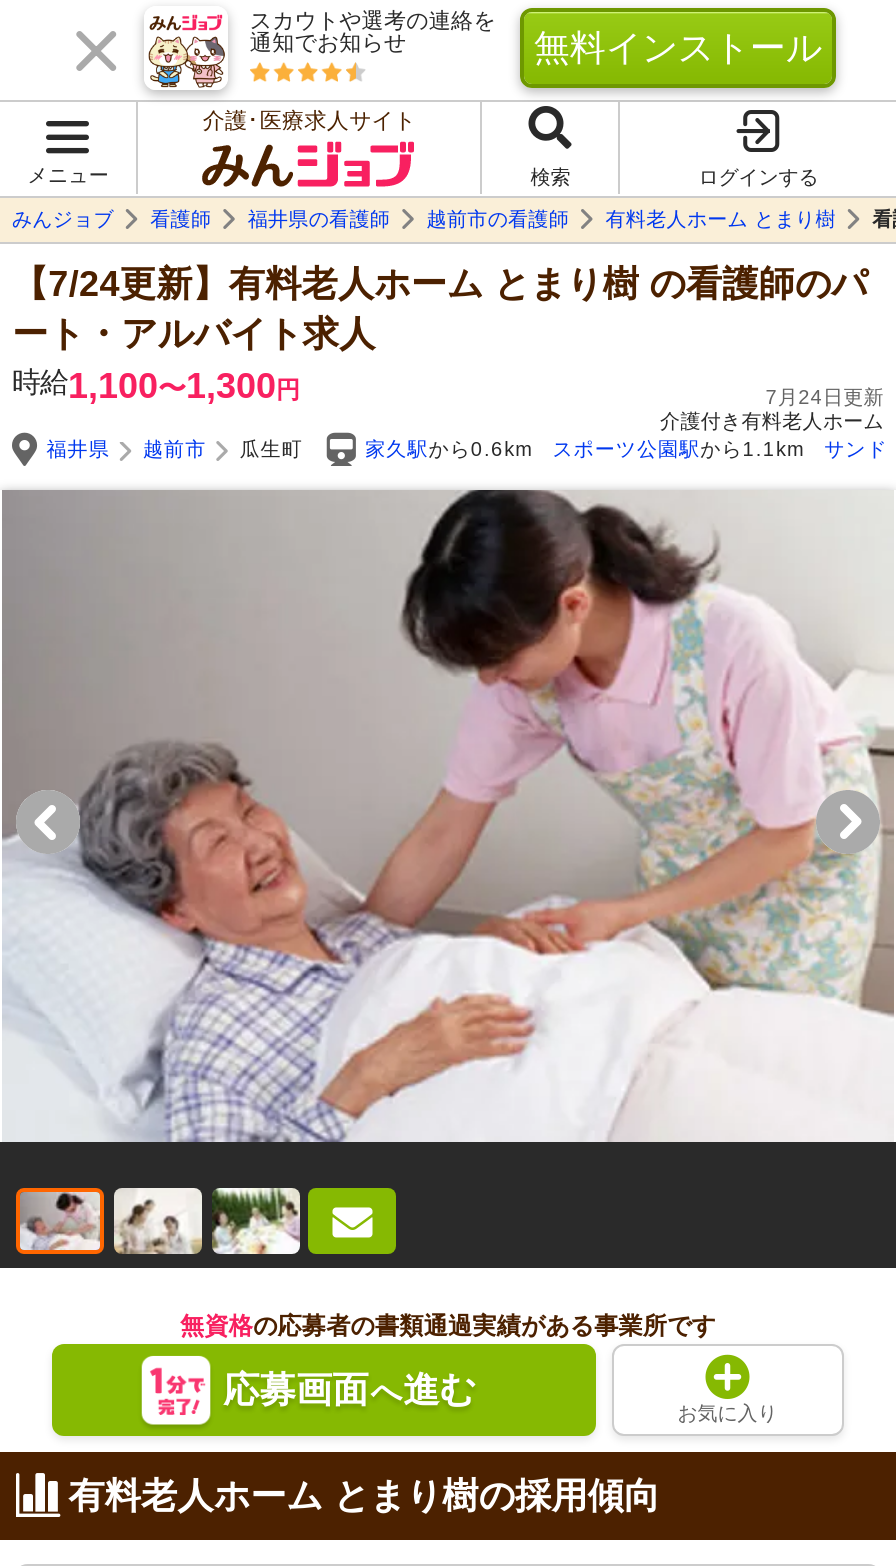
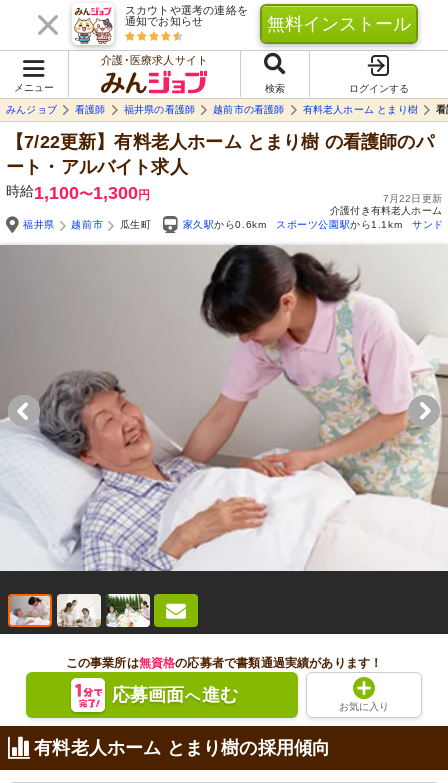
- 【7/24更新】有料老人ホーム とまり樹の看護師のパ
+ 【7/22更新】有料老人ホーム とまり樹の看護師のパ

- 7月24日更新
+ 7月22日更新

- 無資格の応募者の書類通過実績がある事業所です
+ この事業所は無資格の応募者で書類通過実績があります！
